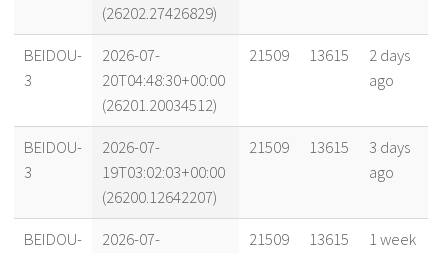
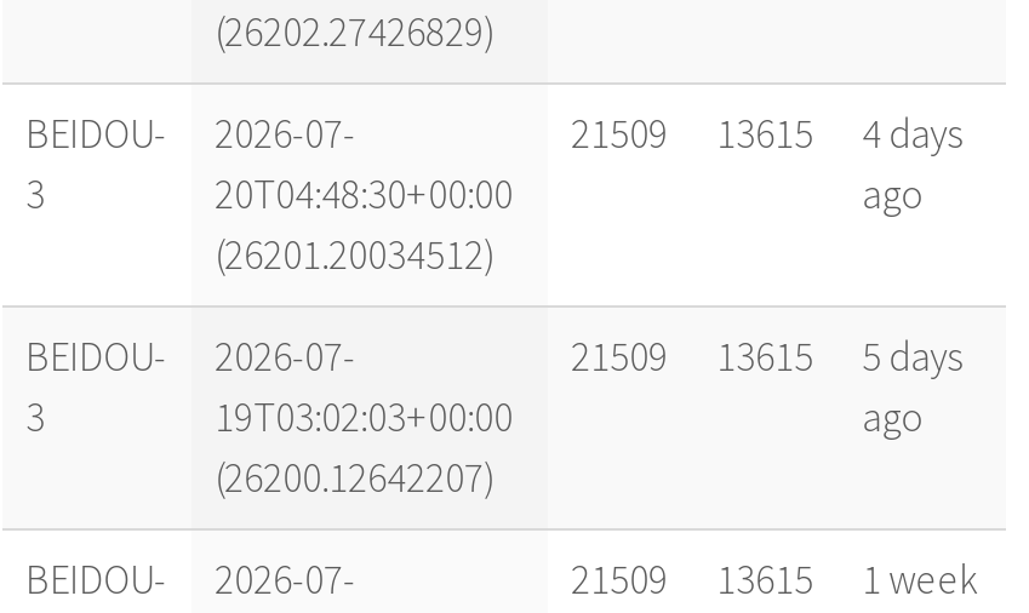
- 21509 13615 2 days
+ 21509 13615 4 days

- 21509 13615 3 days
+ 21509 13615 5 days
